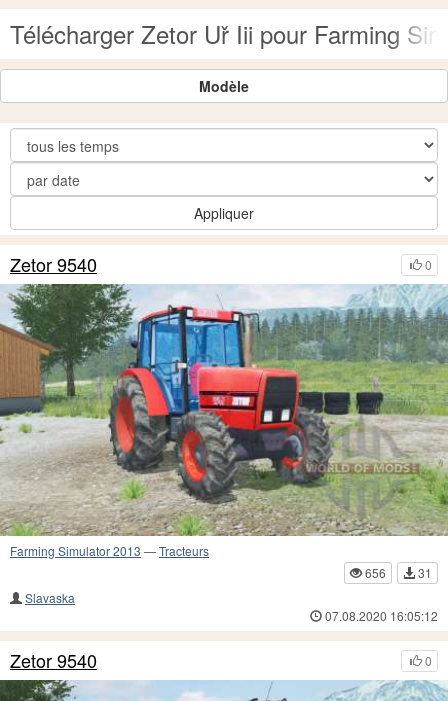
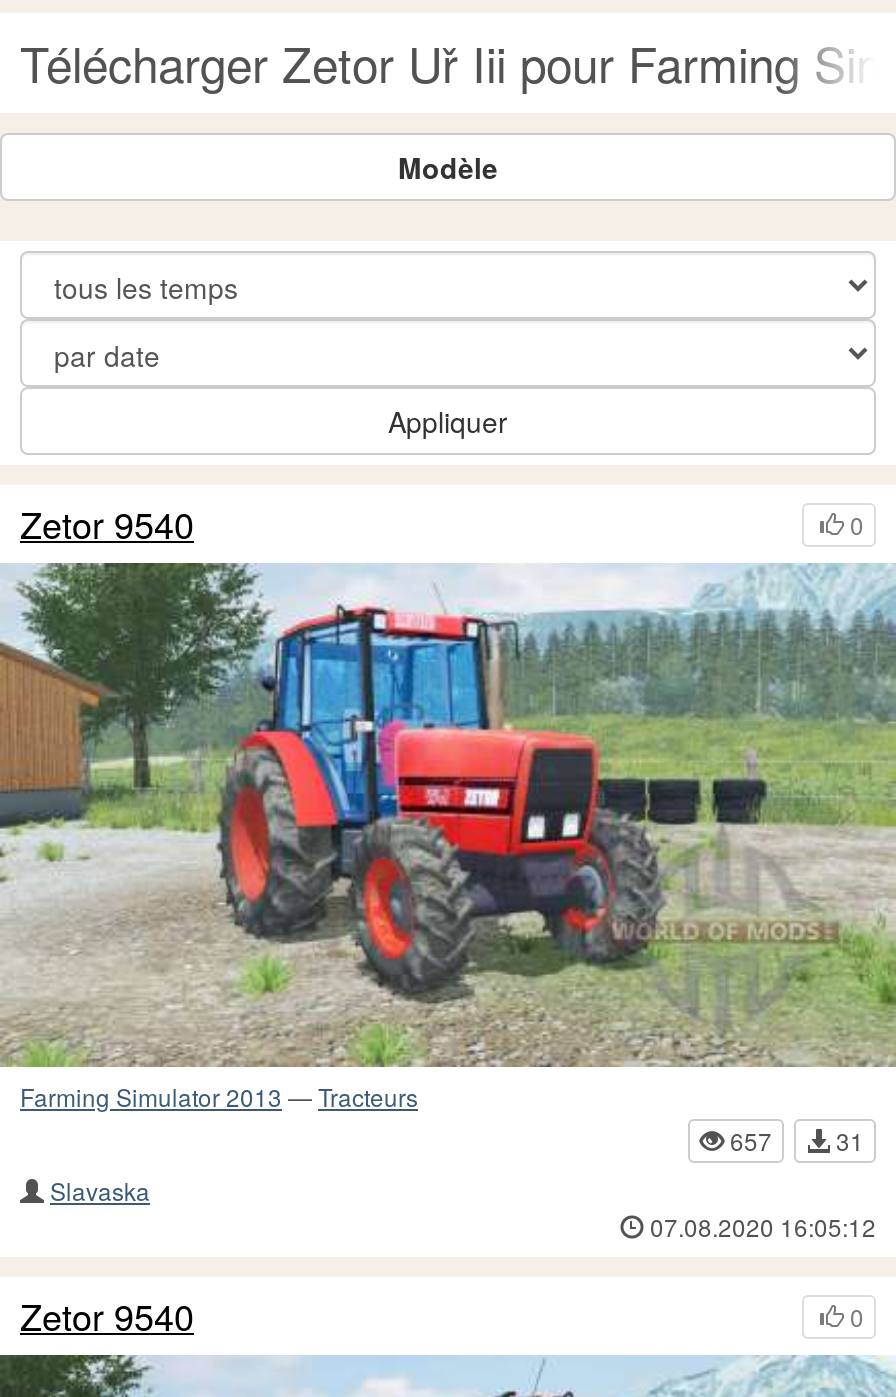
- 656 31
+ 657 31
